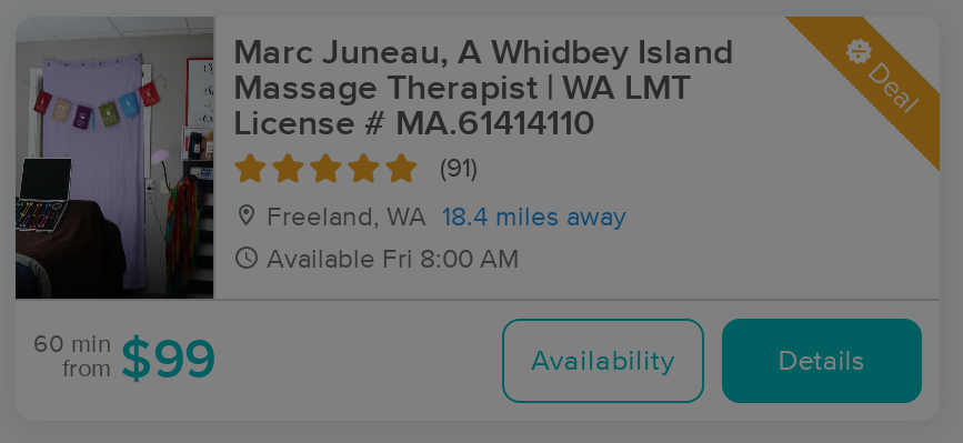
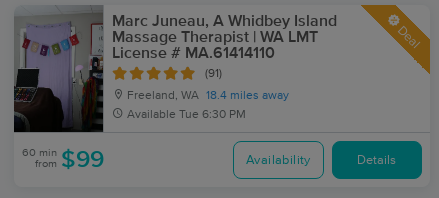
- Available Fri 8:00 AM
+ Available Tue 6:30 PM
